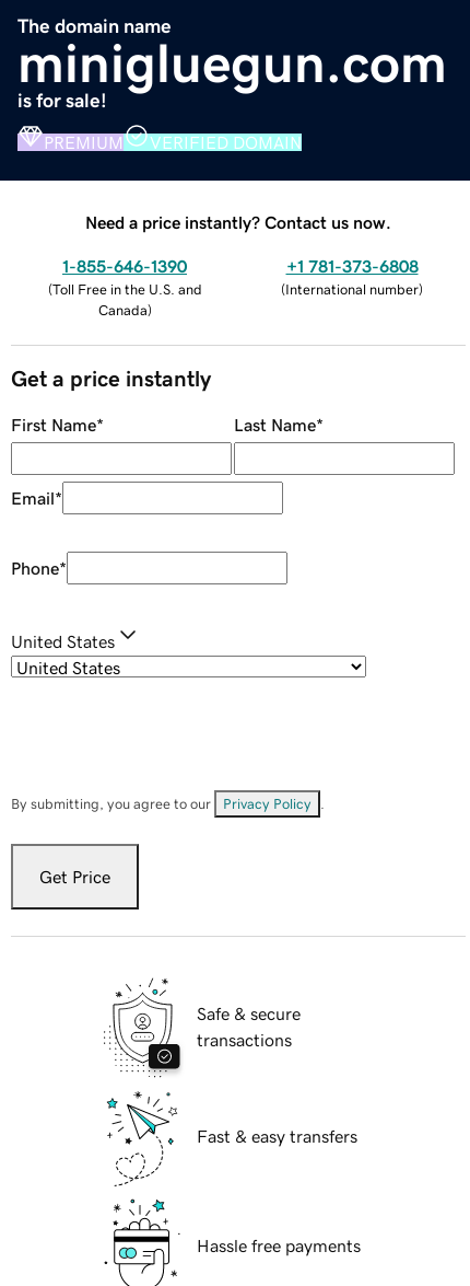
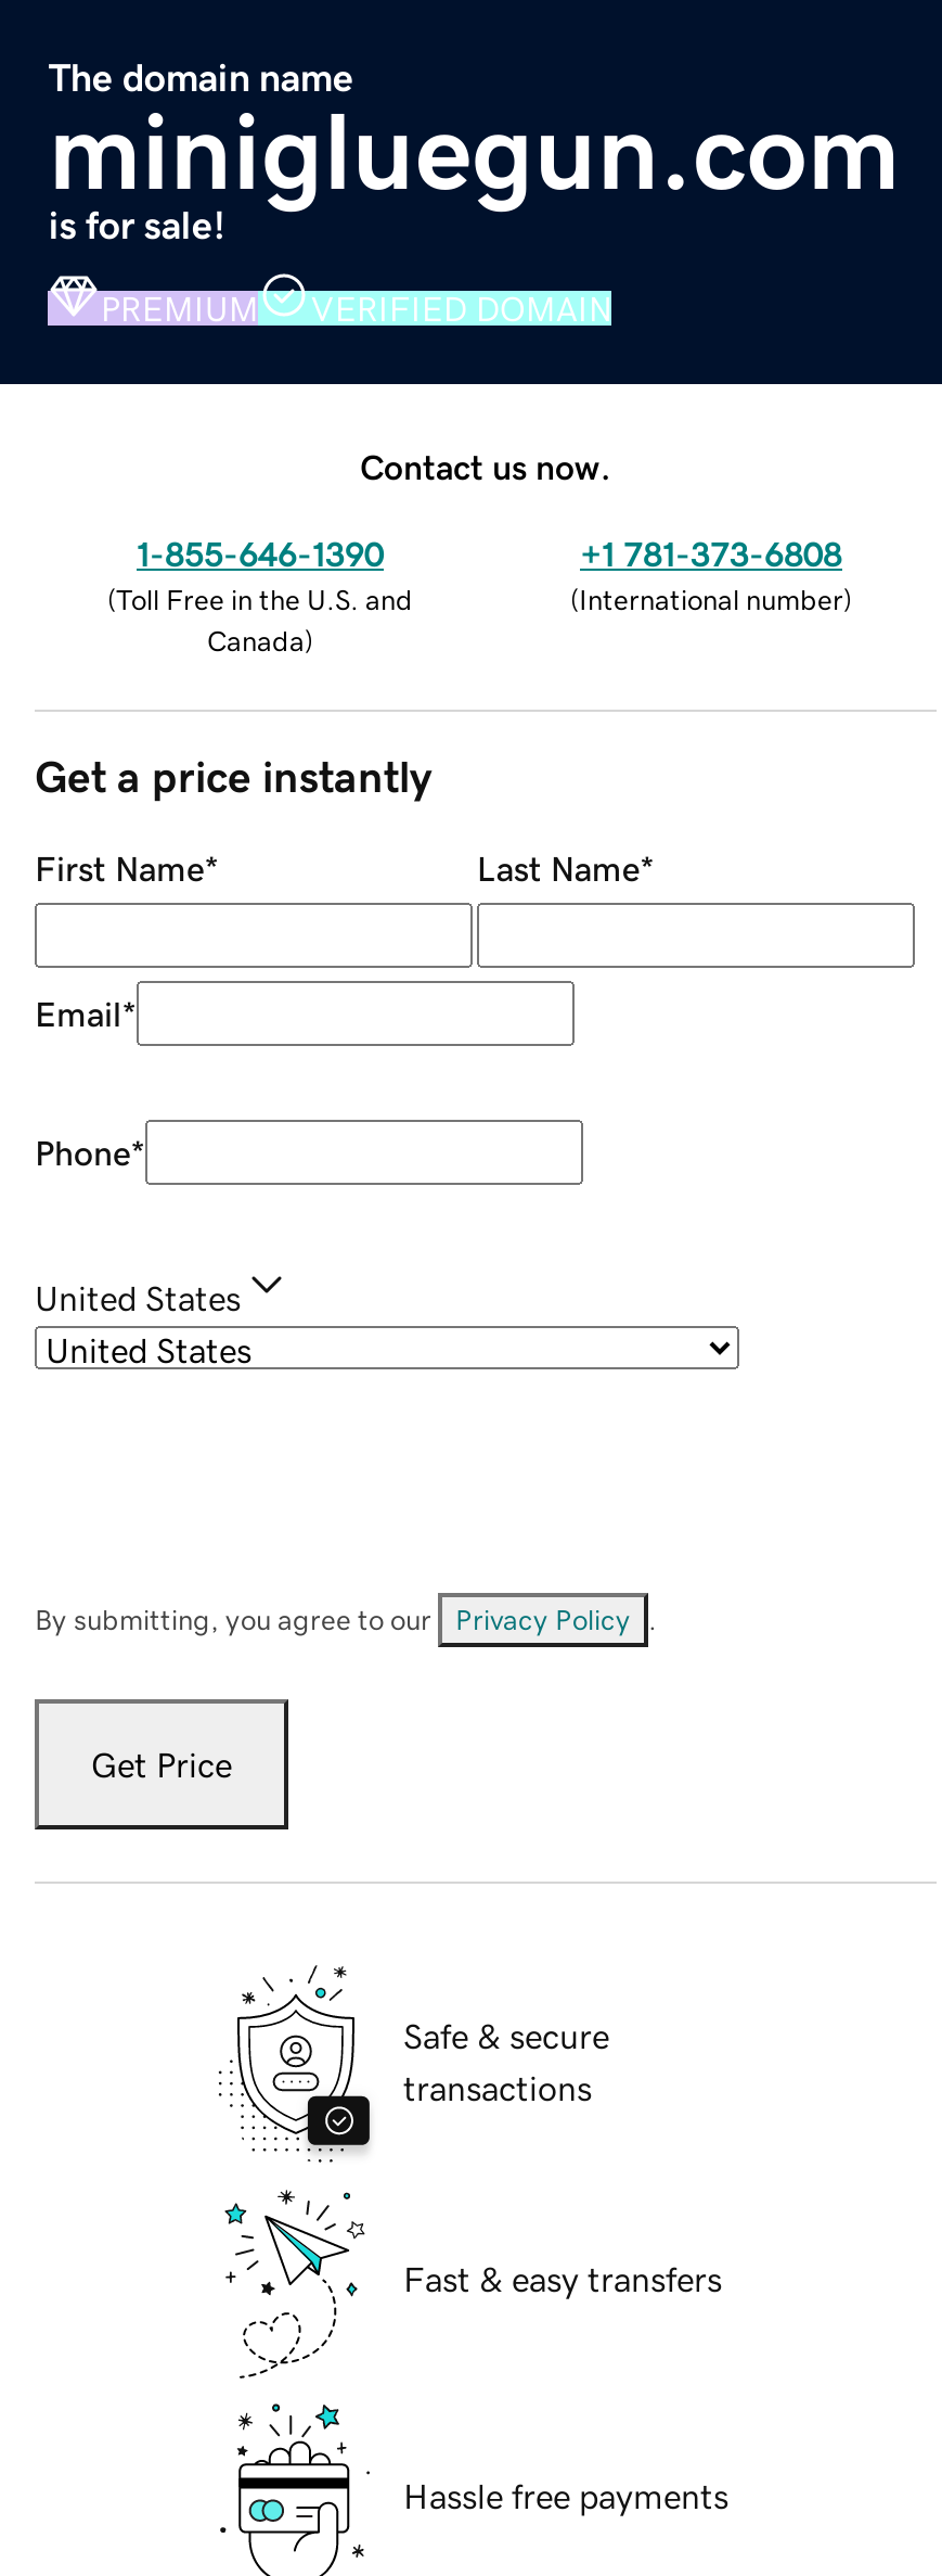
- Need a price instantly? Contact us now.
+ Contact us now.
